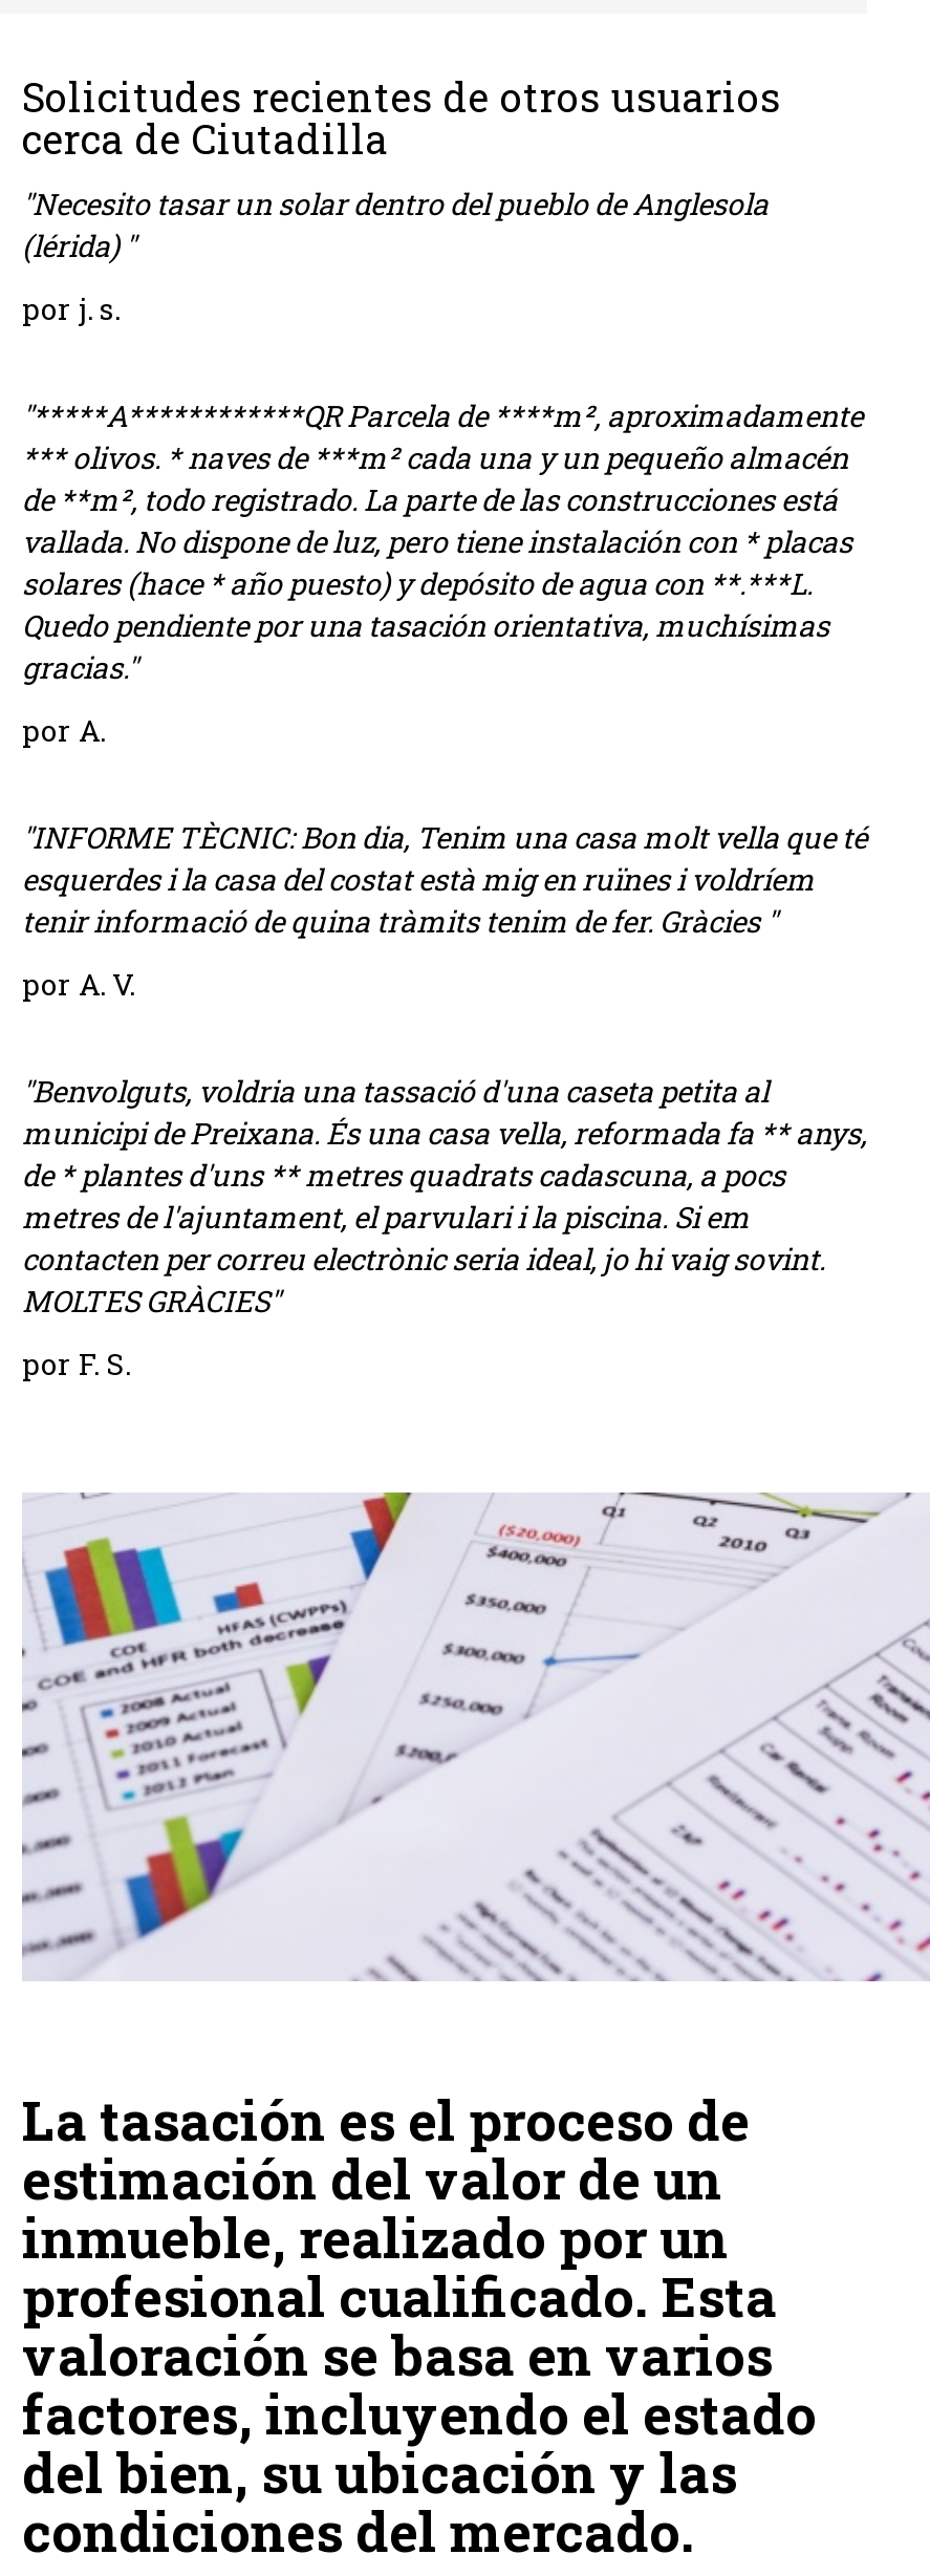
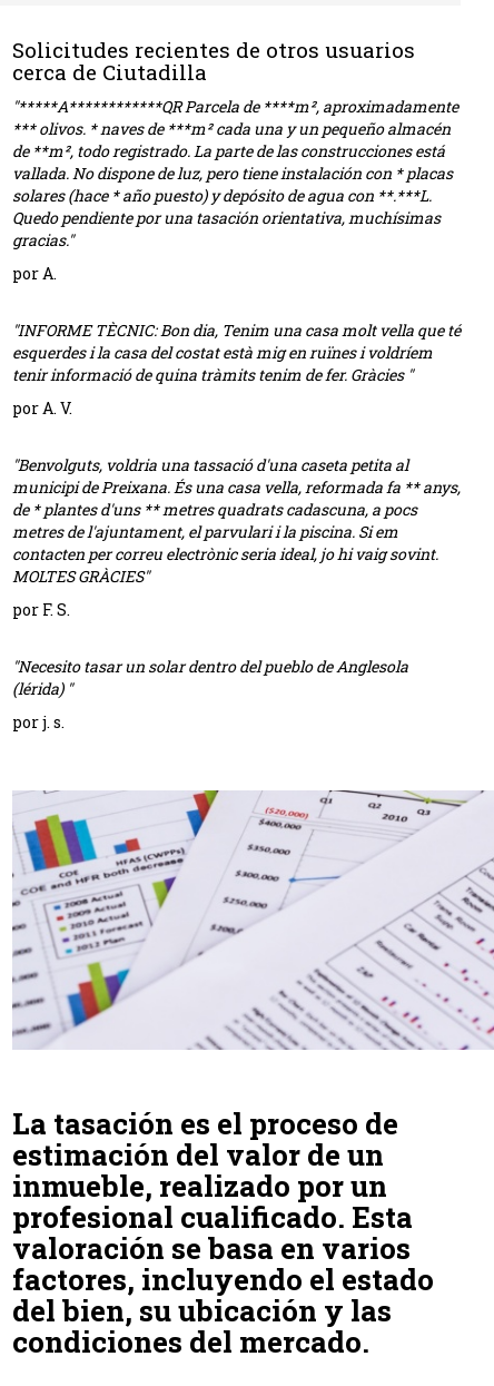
moved down: "Necesito tasar un solar dentro del pueblo de Anglesola | (lérida) " | por j. s.

moved up: de **m², todo registrado. La parte de las construcciones está | vallada. No dispone de luz, pero tiene instalación con * placas | solares (hace * año puesto) y depósito de agua con **.***L. | ... | MOLTES GRÀCIES" | por F. S.
